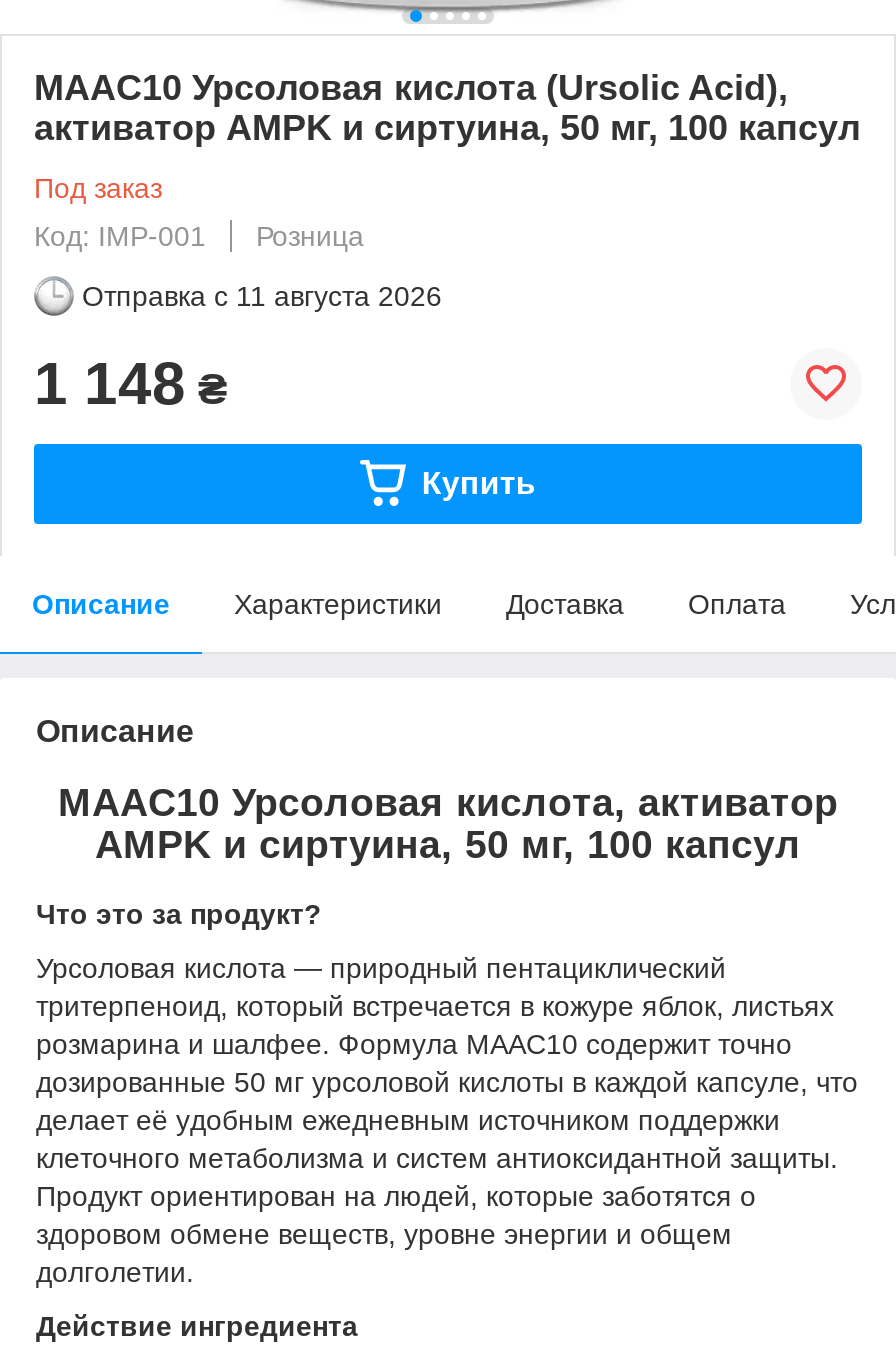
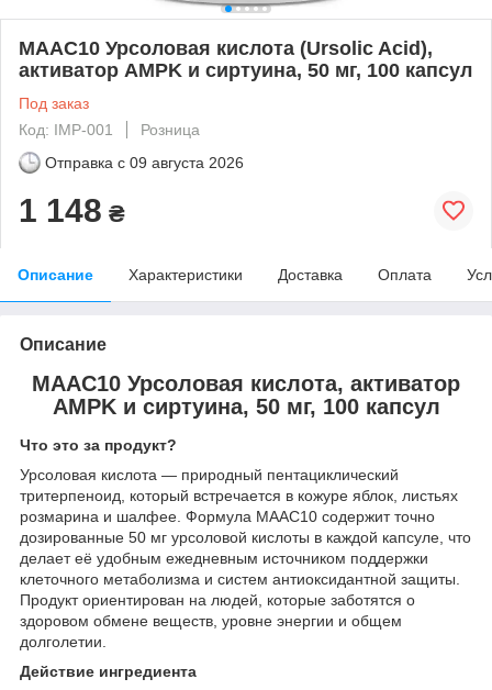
- Отправка с 11 августа 2026
+ Отправка с 09 августа 2026

- Купить
